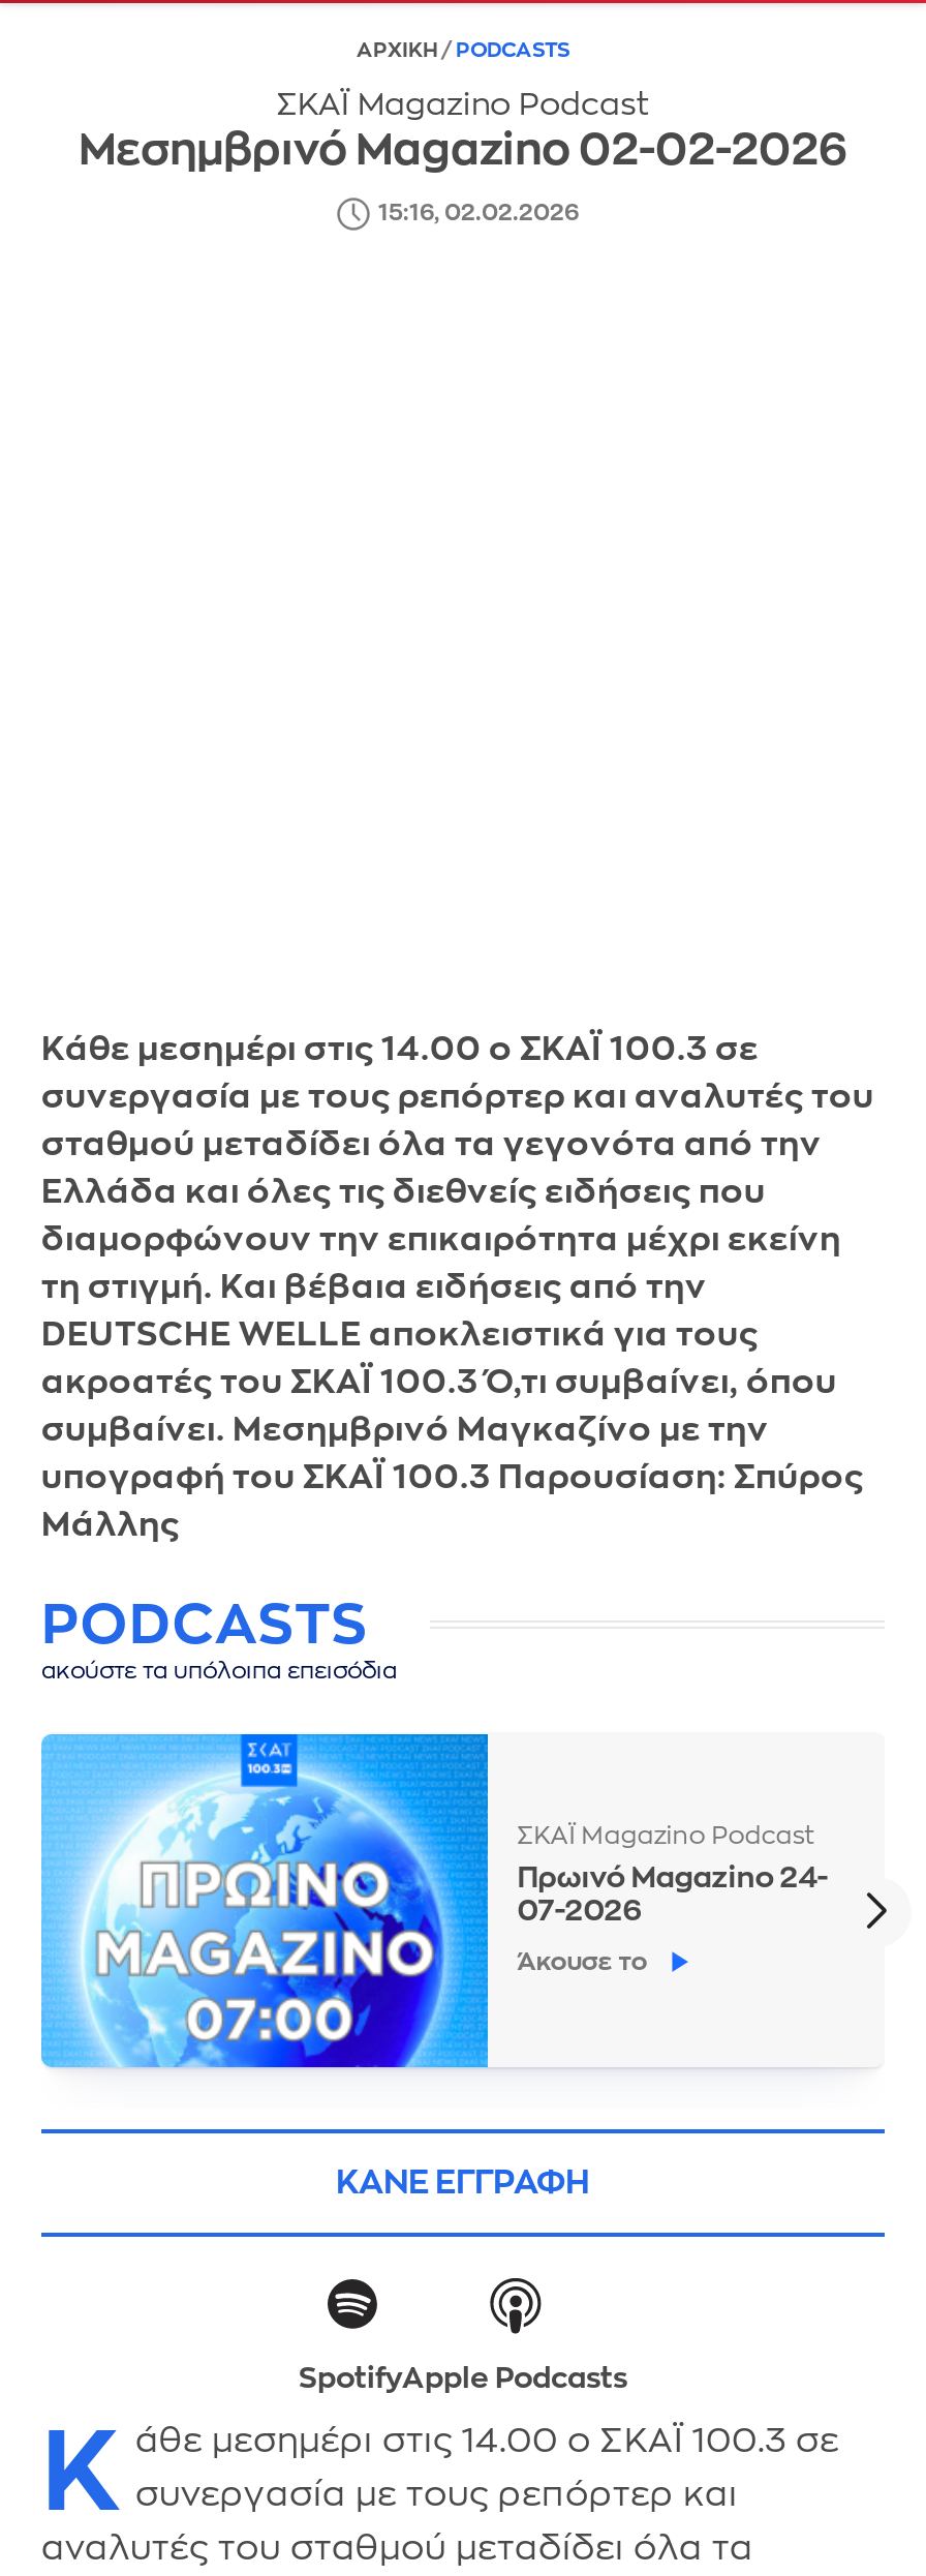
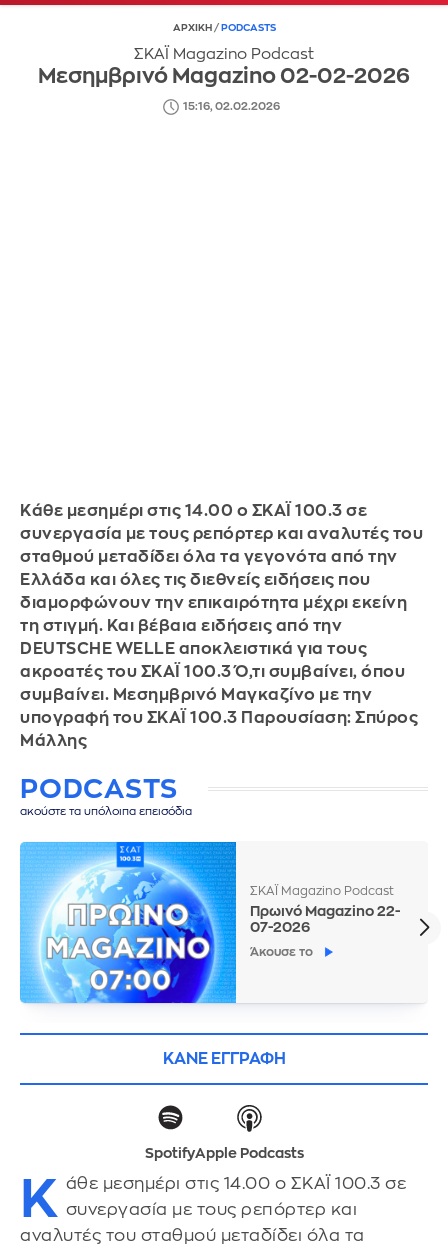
- Πρωινό Magazino 24-
+ Πρωινό Magazino 22-
